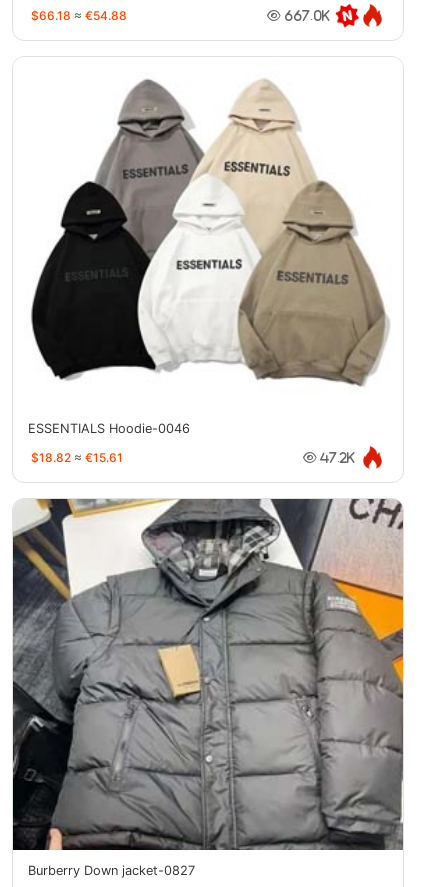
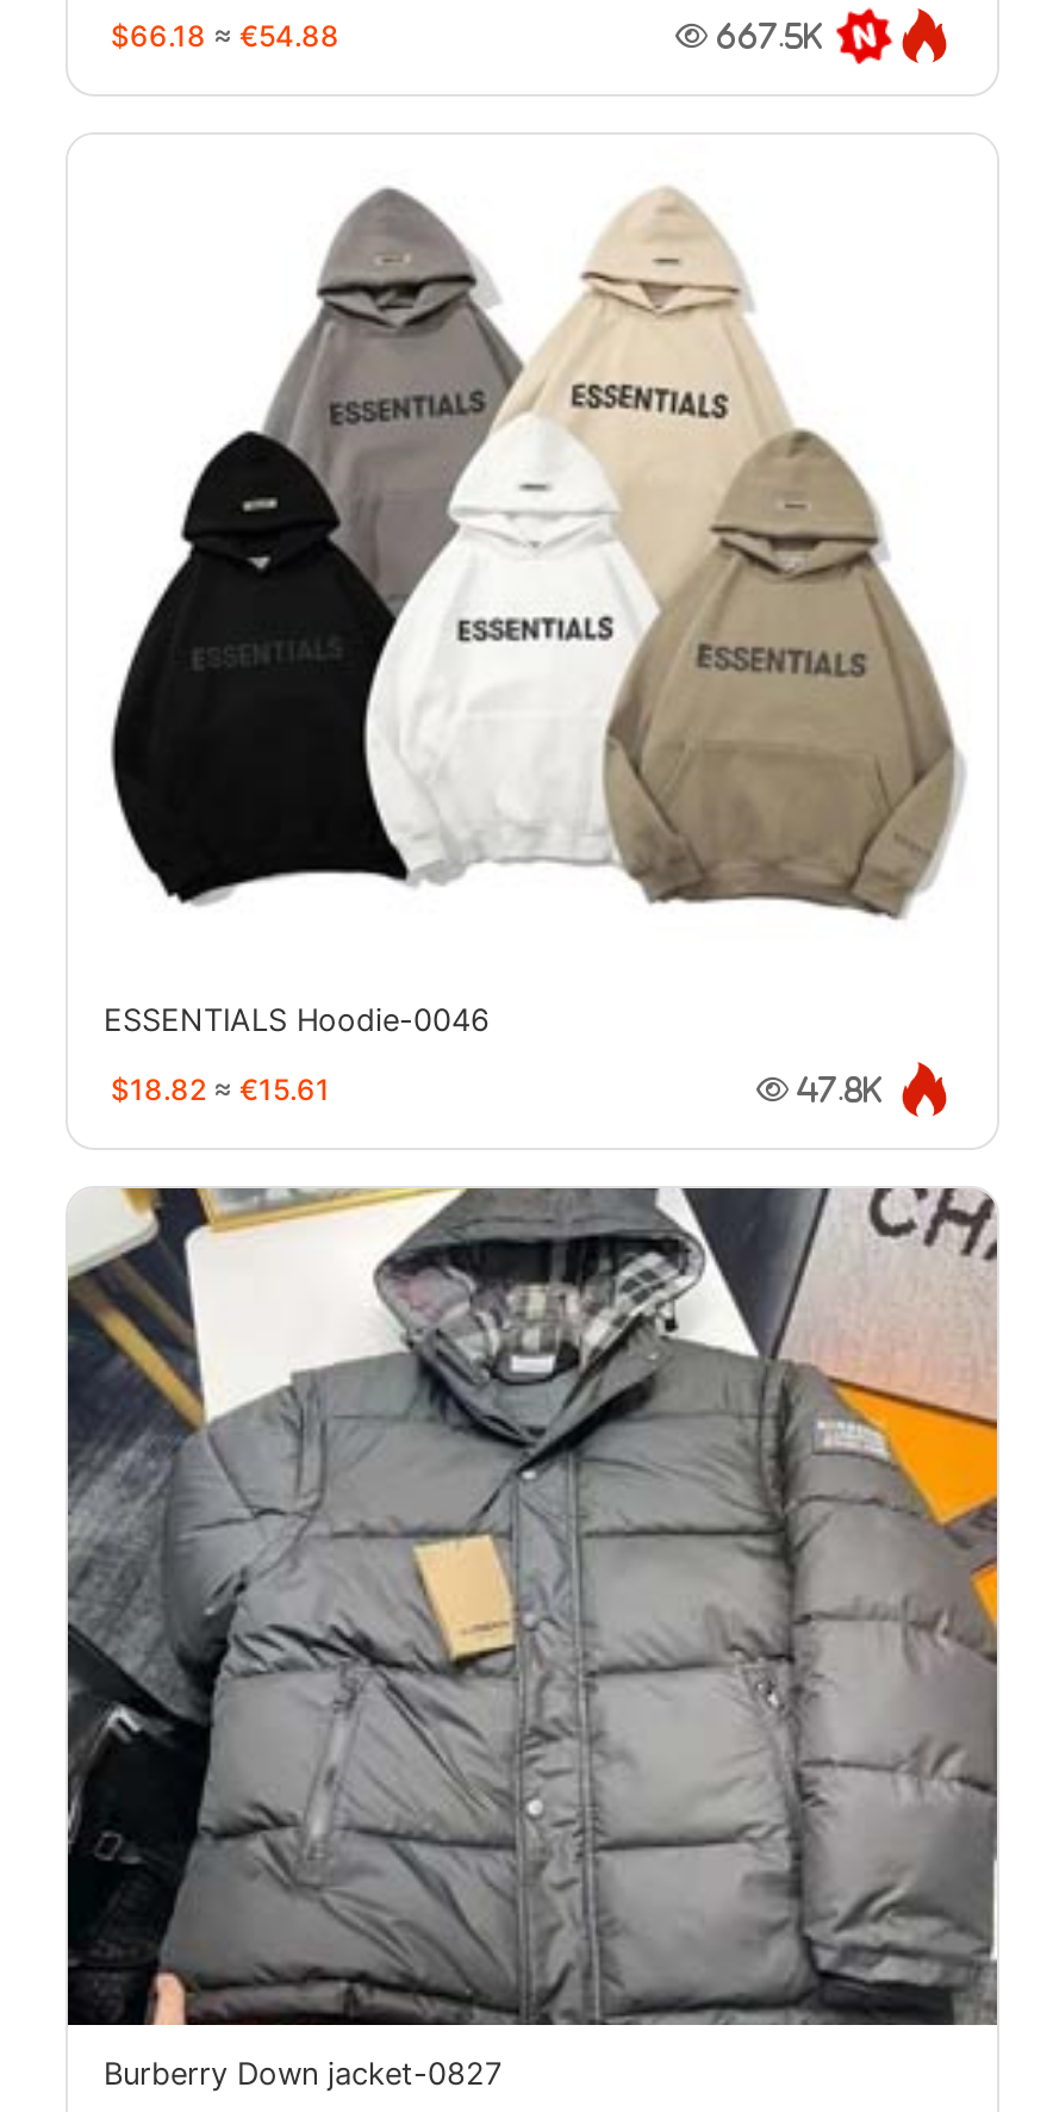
- 667.0K
+ 667.5K

- 47.2K
+ 47.8K
